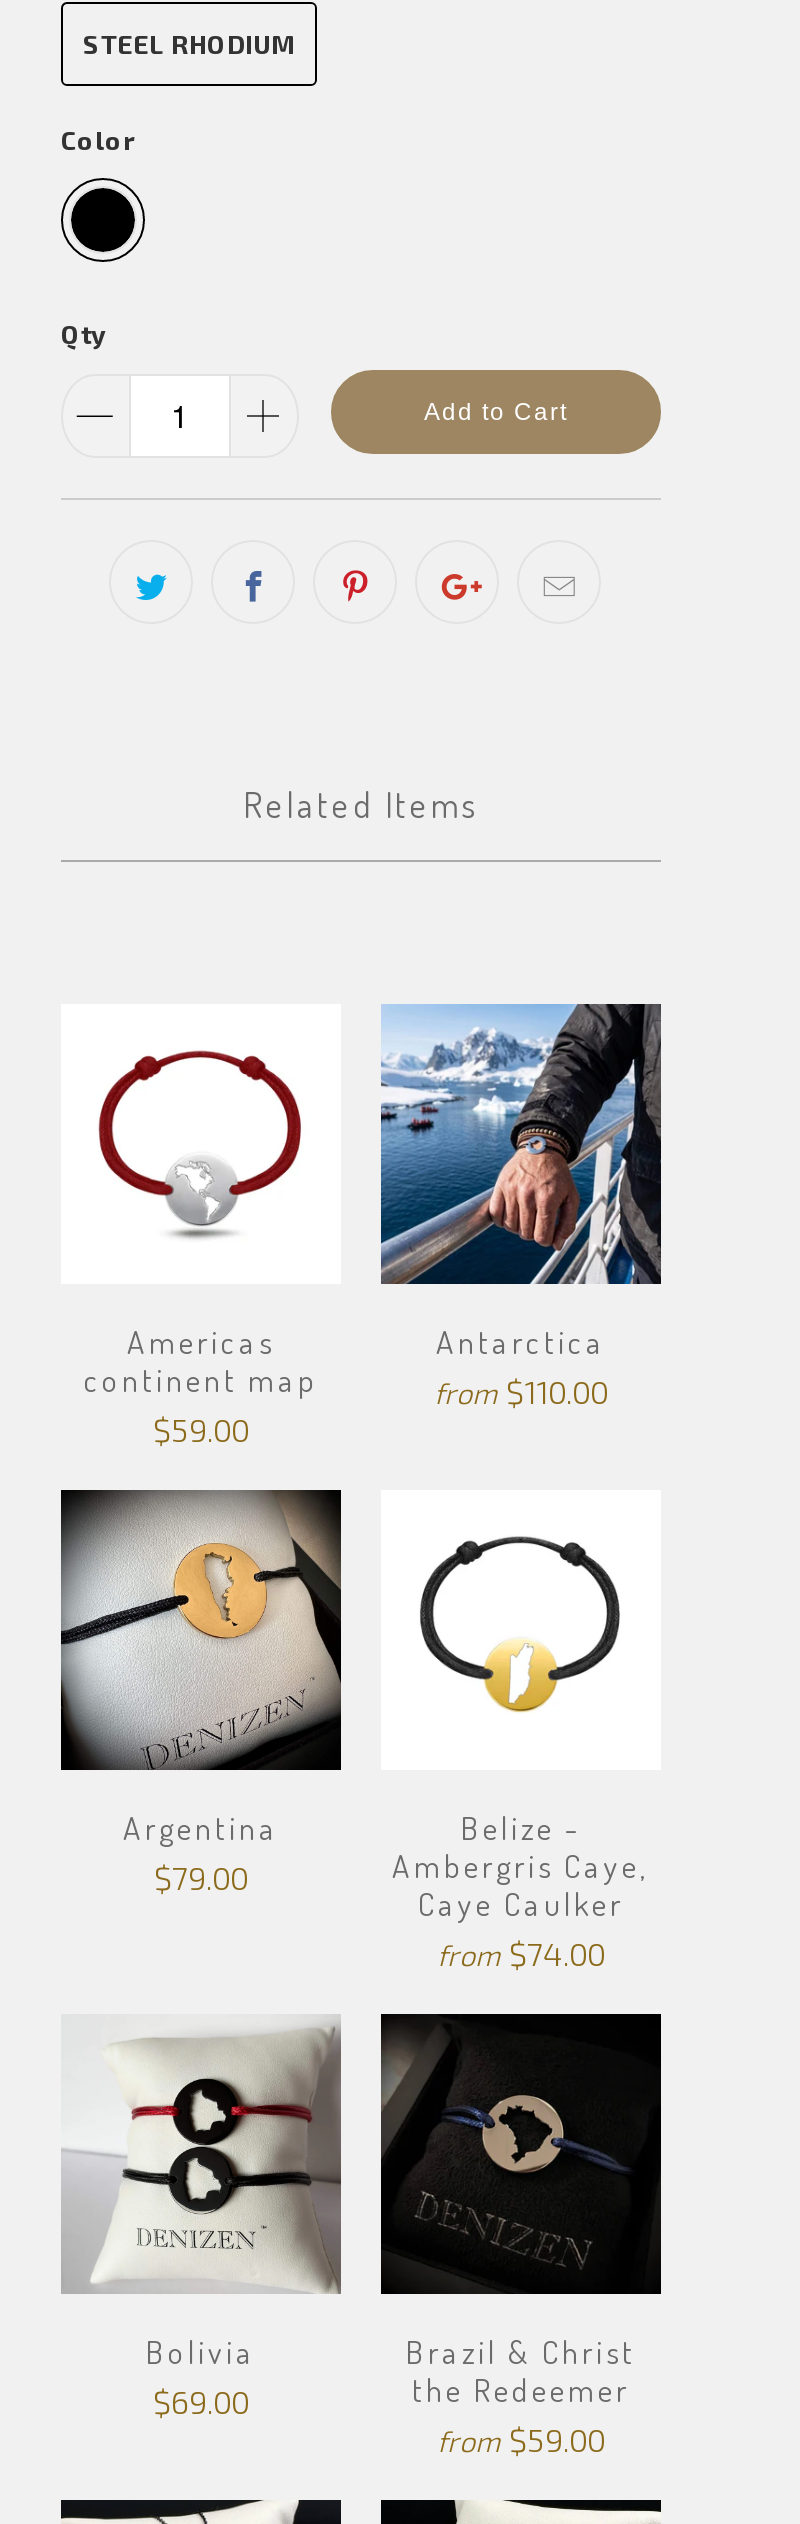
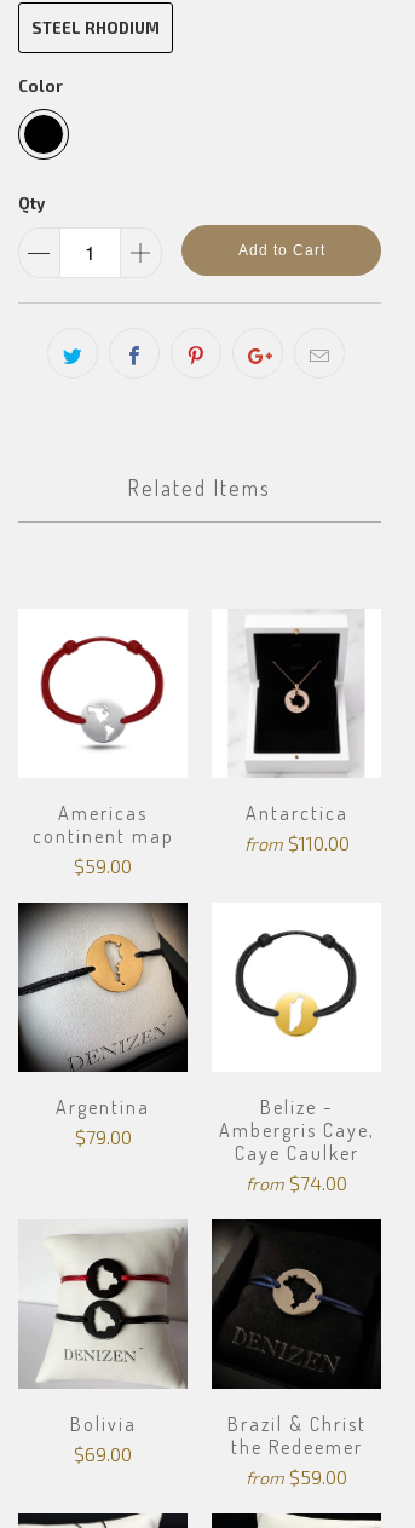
- [image]
+ [image]
